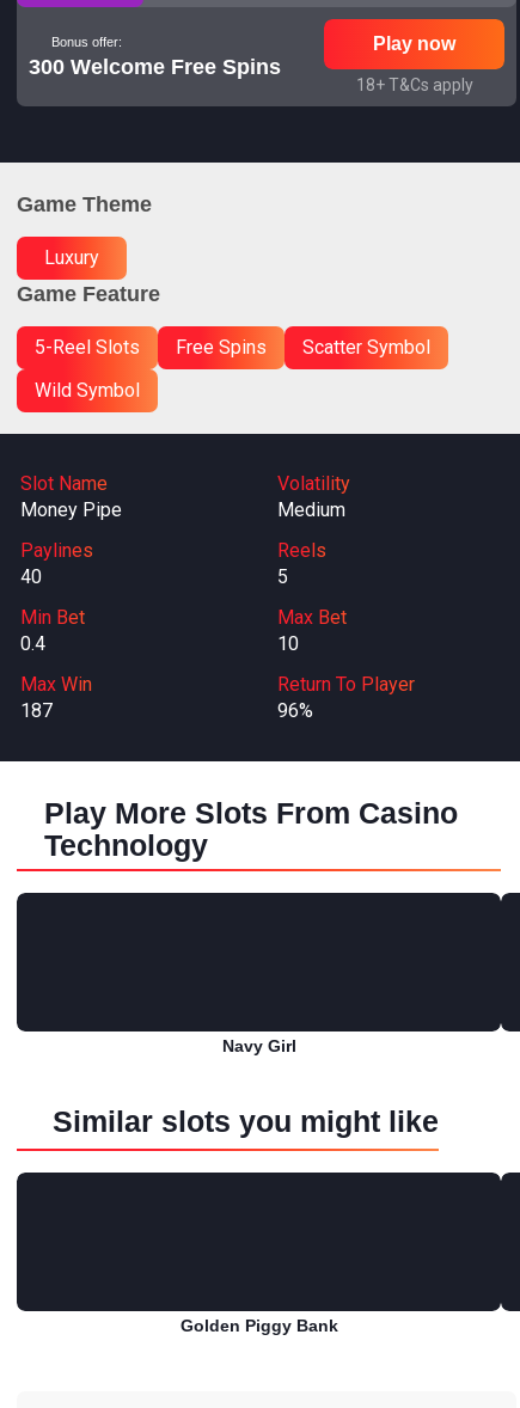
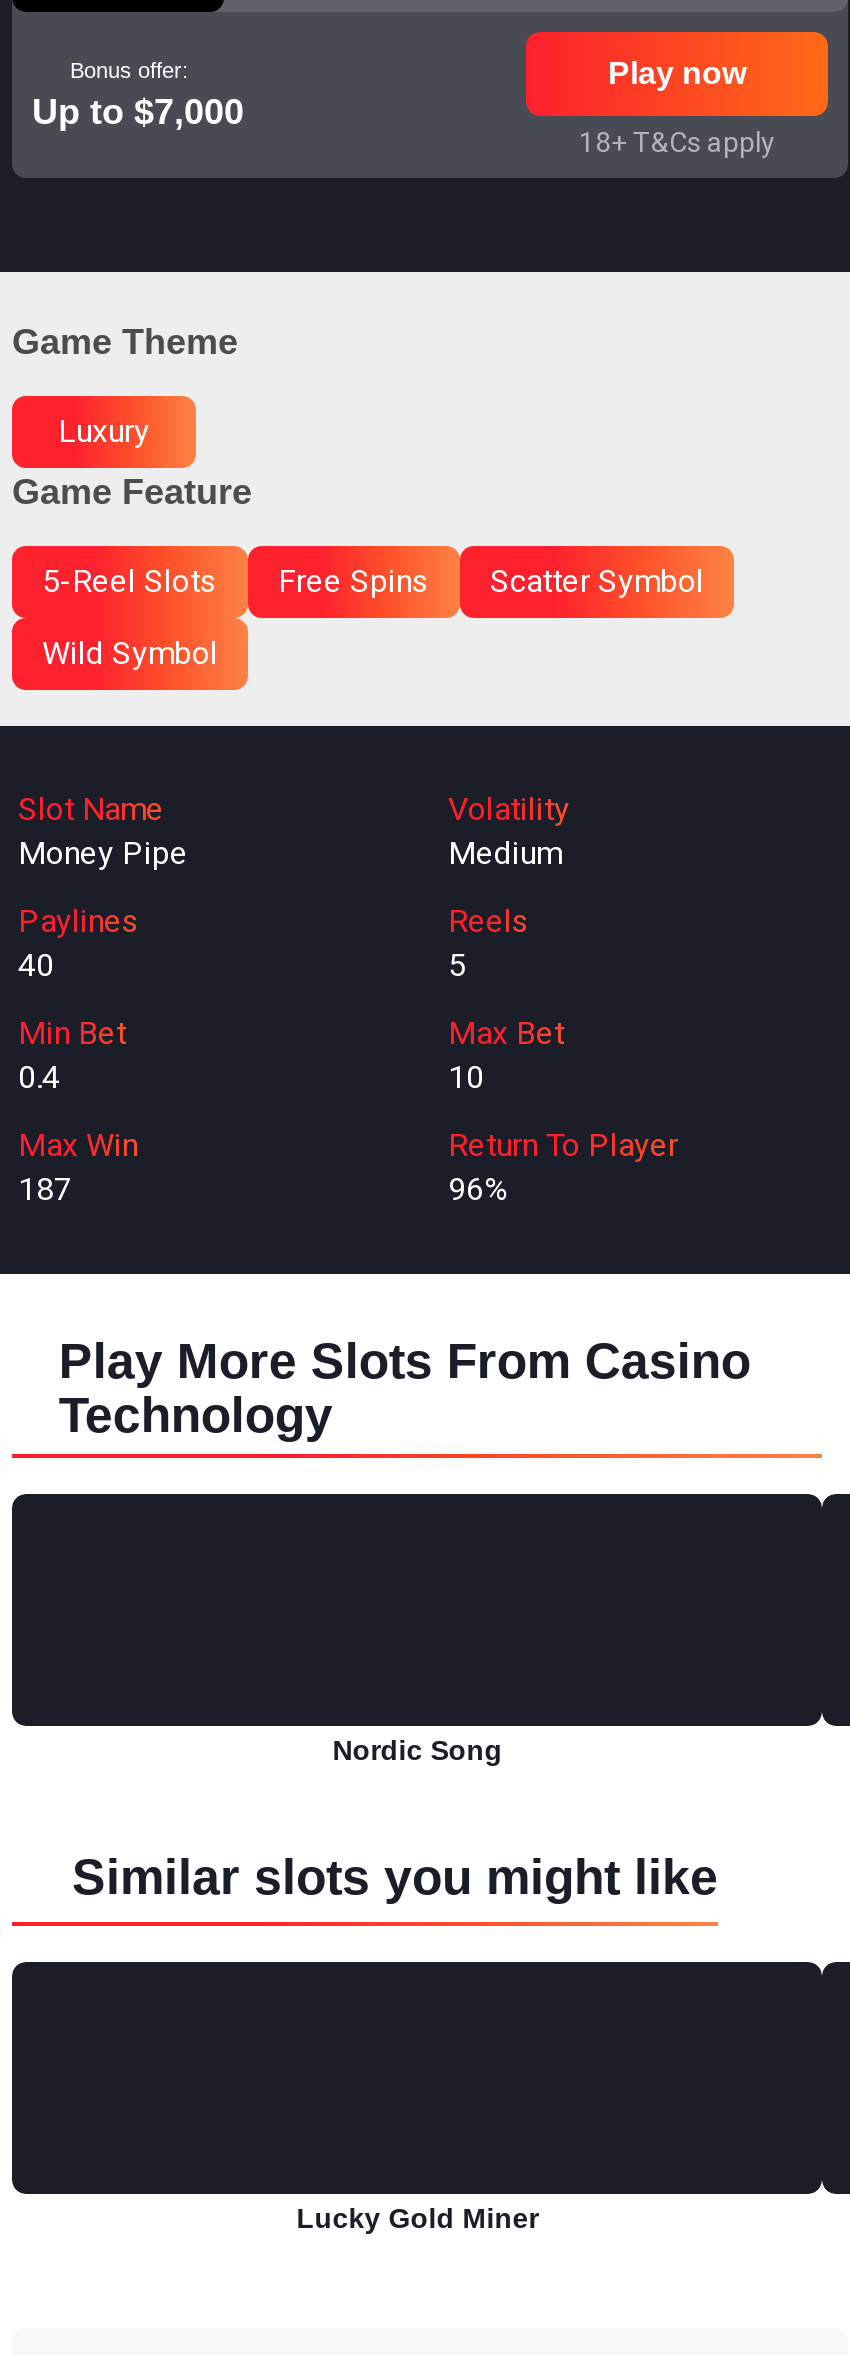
- 300 Welcome Free Spins
+ Up to $7,000

- Navy Girl
+ Nordic Song

- Golden Piggy Bank
+ Lucky Gold Miner
